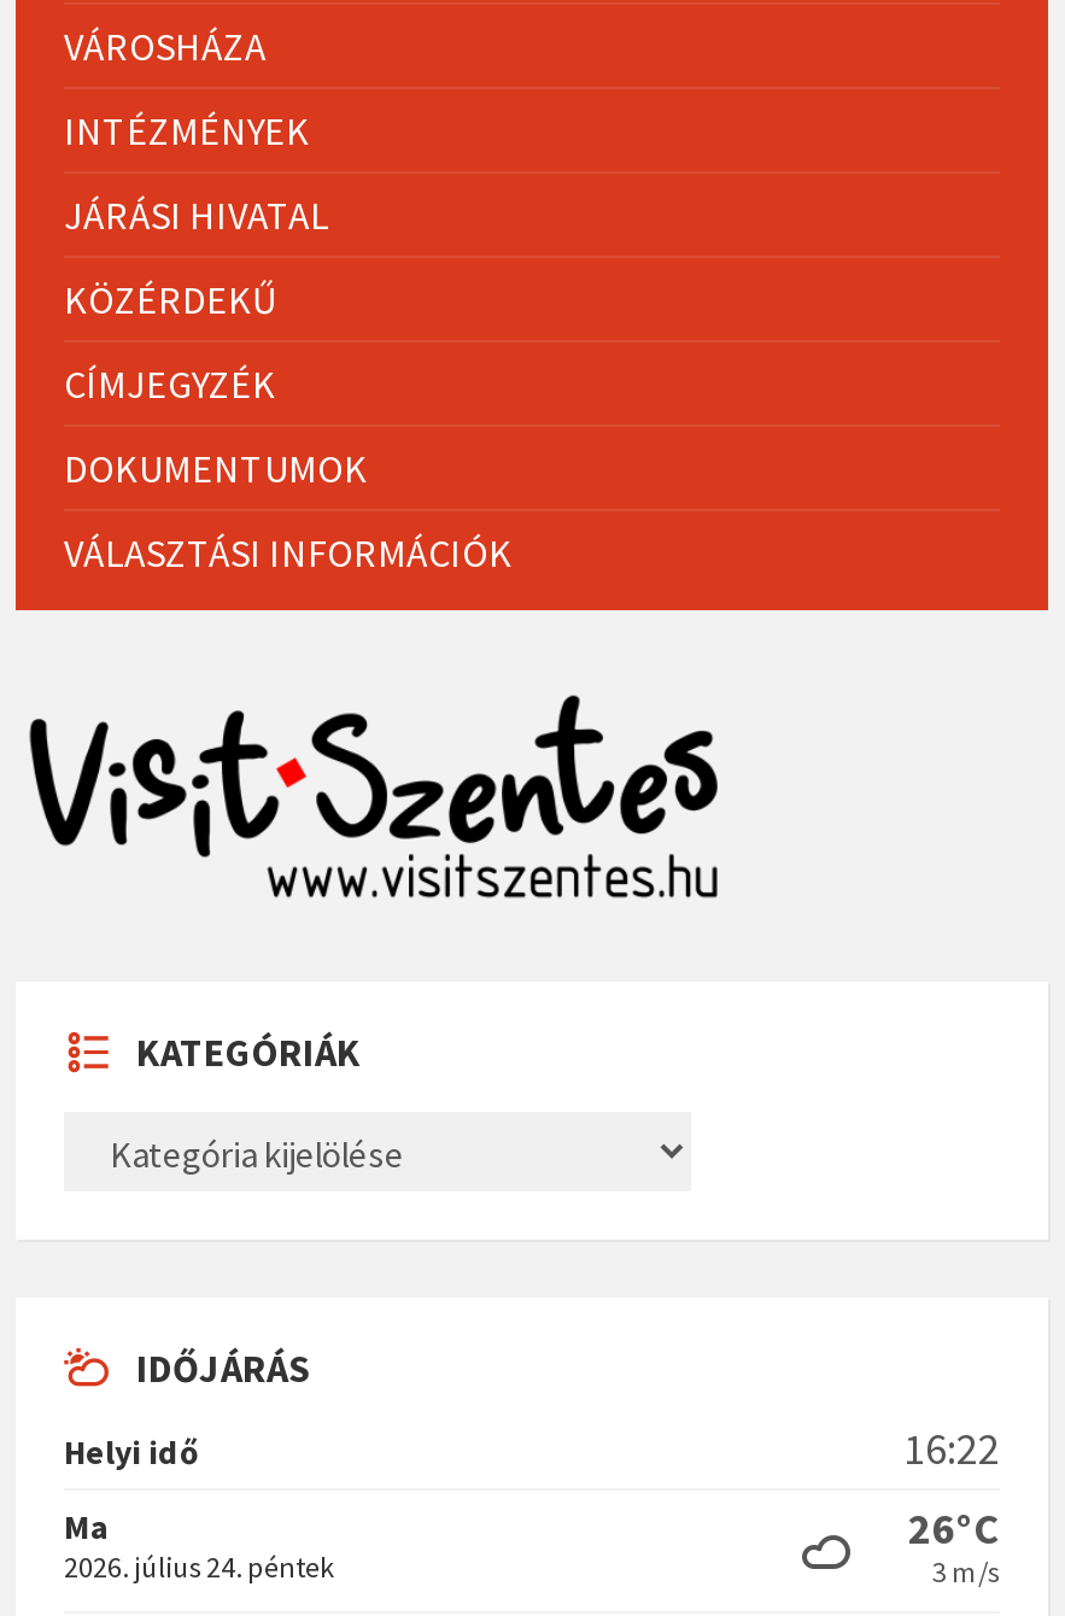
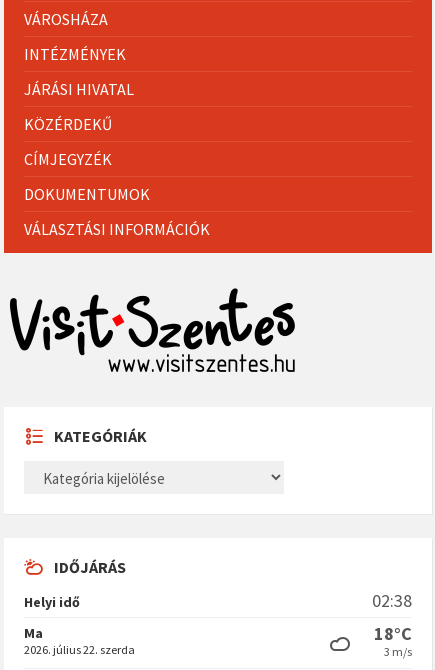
- 16:22
+ 02:38

- 26°C
+ 18°C

- 2026. július 24. péntek
+ 2026. július 22. szerda
